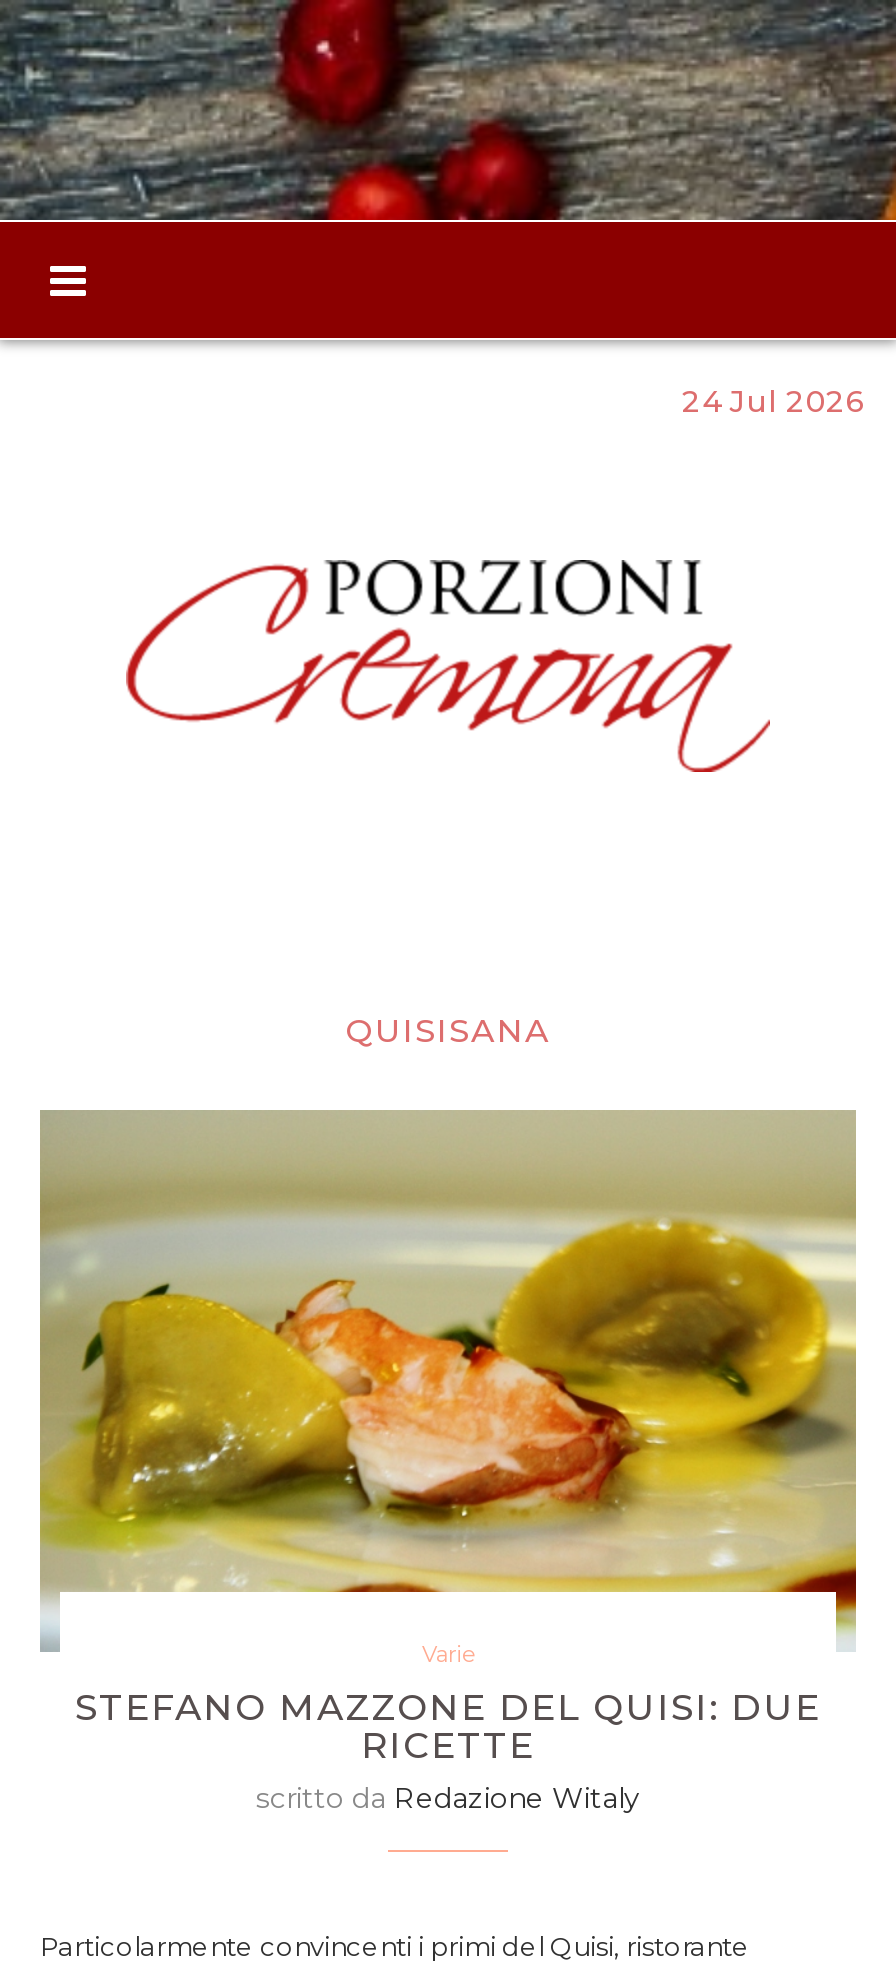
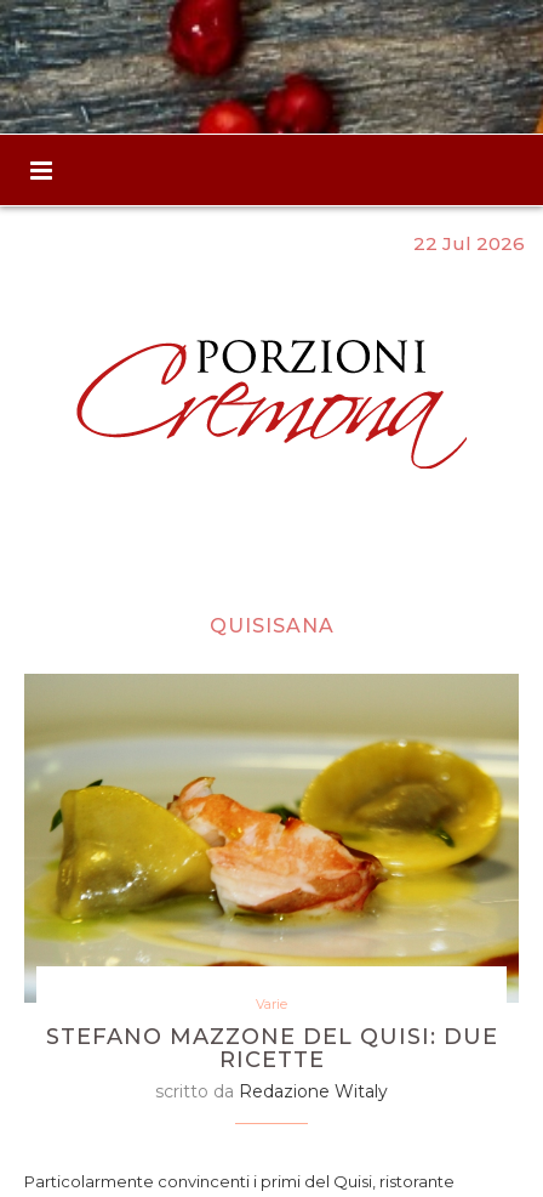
- 24 Jul 2026
+ 22 Jul 2026
